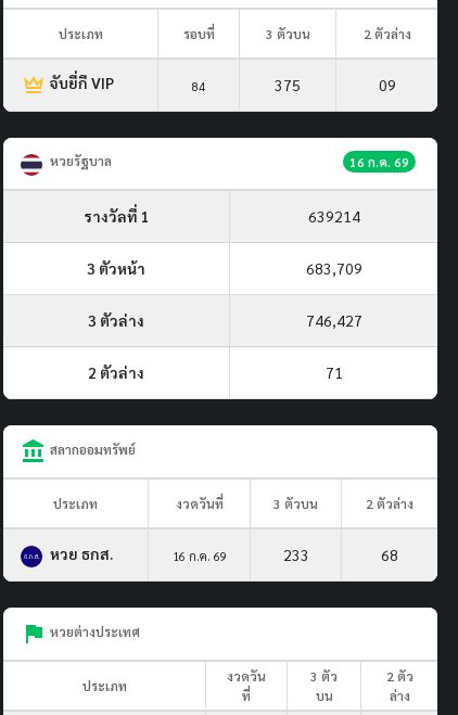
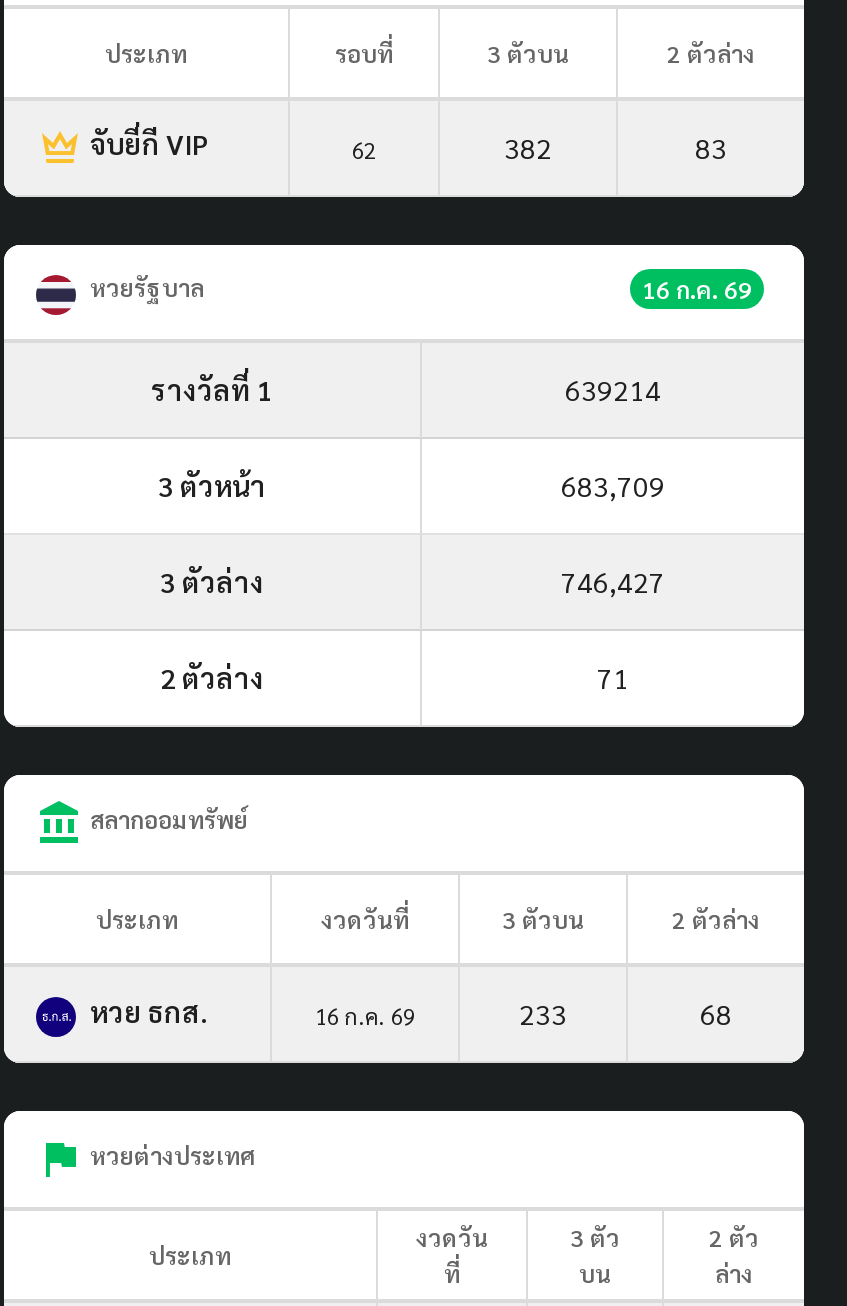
- 84
+ 62

- 375
+ 382

- 09
+ 83
